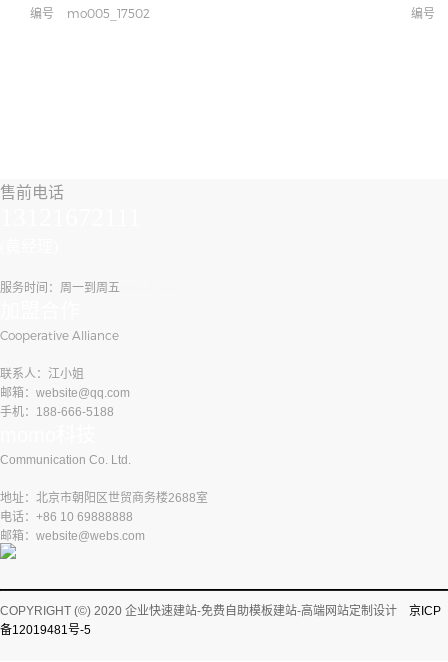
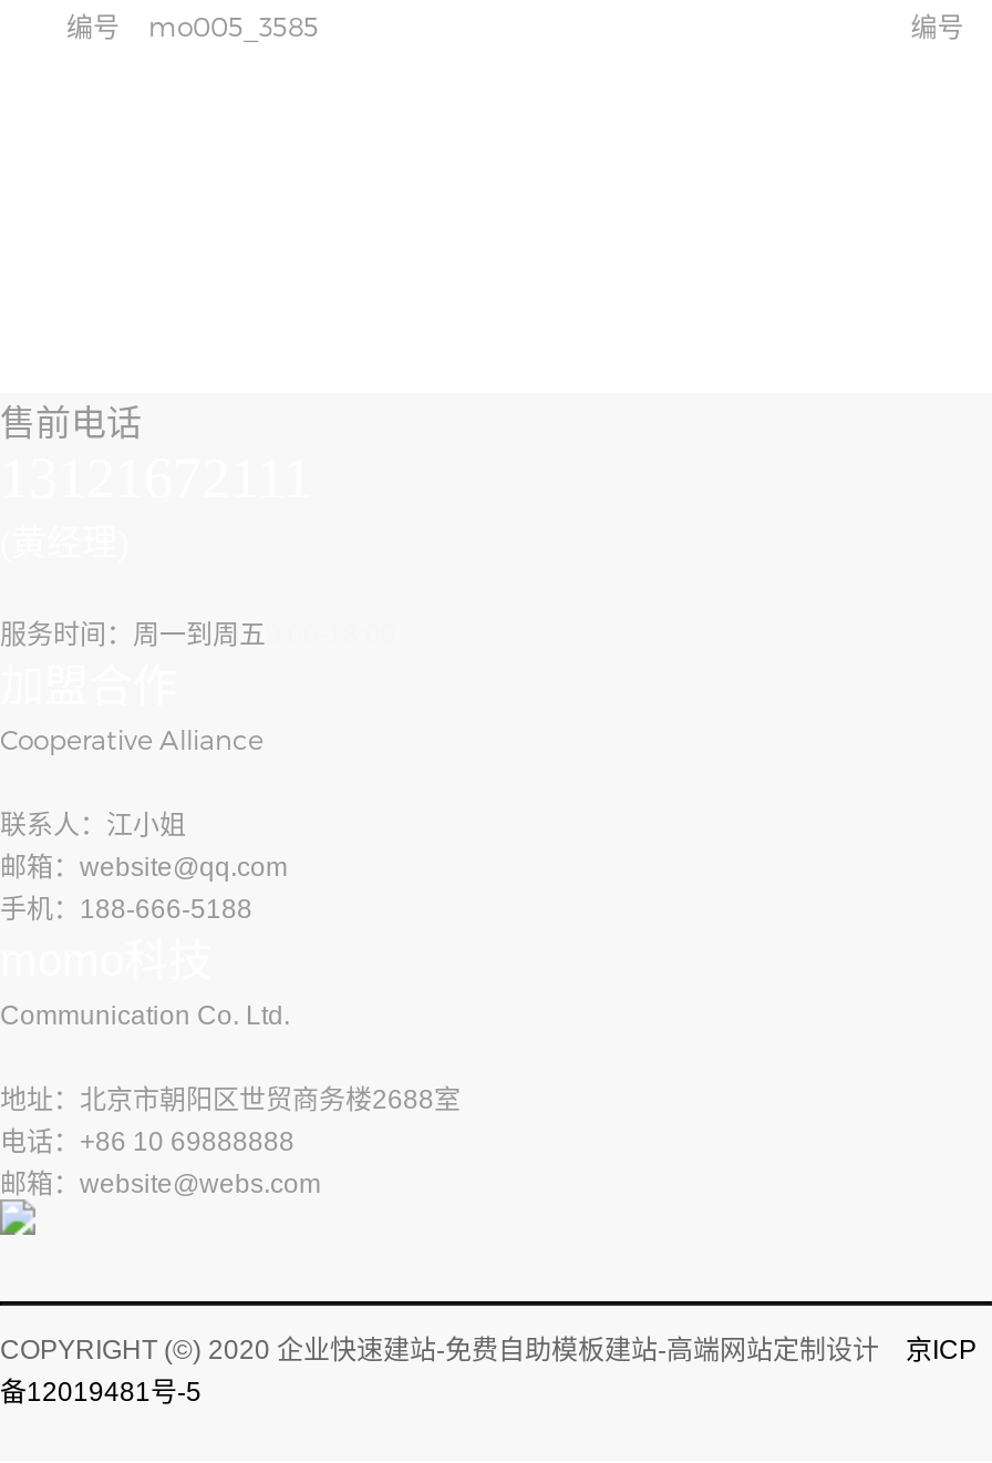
- 编号 mo005_17502
+ 编号 mo005_3585
